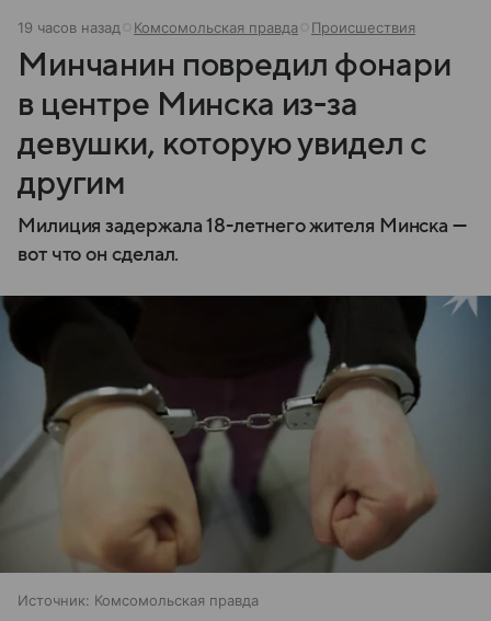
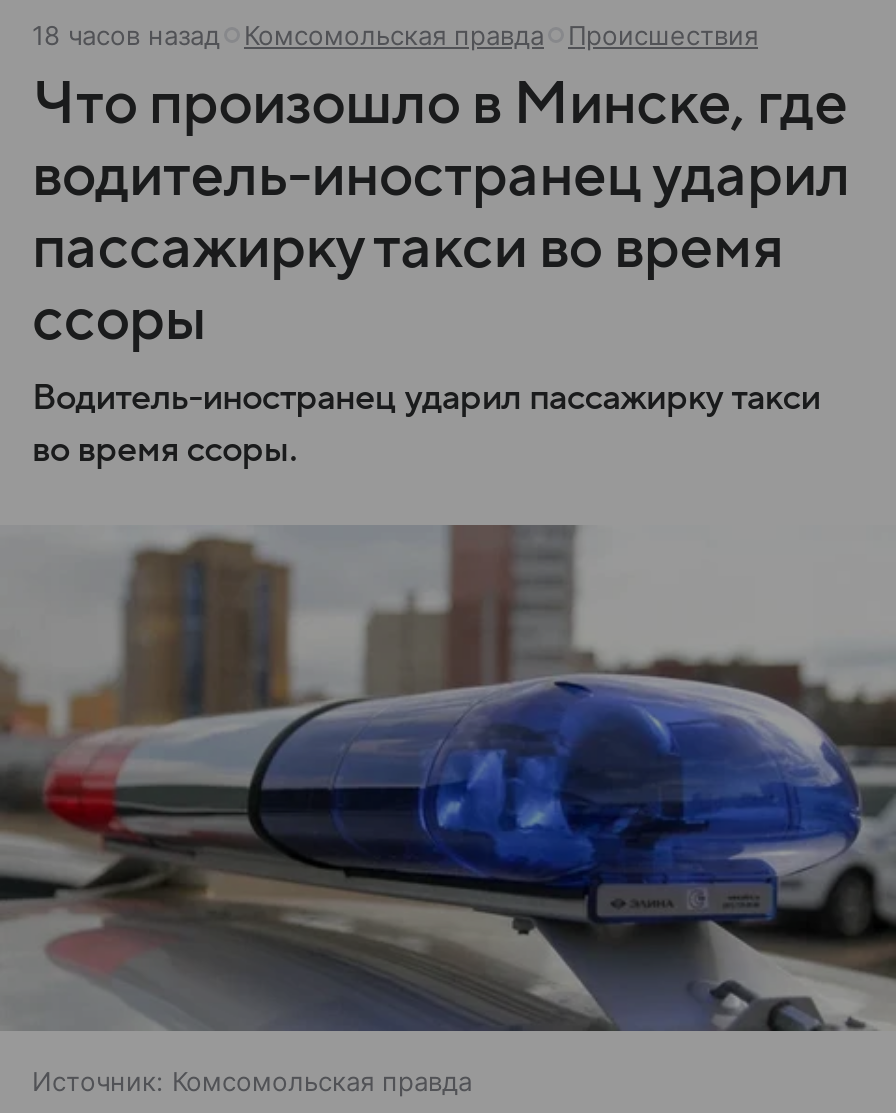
- 19 часов назад Комсомольская правда Происшествия
+ 18 часов назад Комсомольская правда Происшествия

- Минчанин повредил фонари
- в центре Минска из-за
- девушки, которую увидел с
- другим
- Милиция задержала 18-летнего жителя Минска —
- вот что он сделал.
+ Что произошло в Минске, где
+ водитель-иностранец ударил
+ пассажирку такси во время
+ ссоры
+ Водитель-иностранец ударил пассажирку такси
+ во время ссоры.

- [image]
+ [image]
